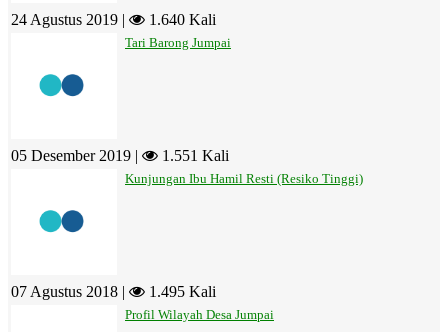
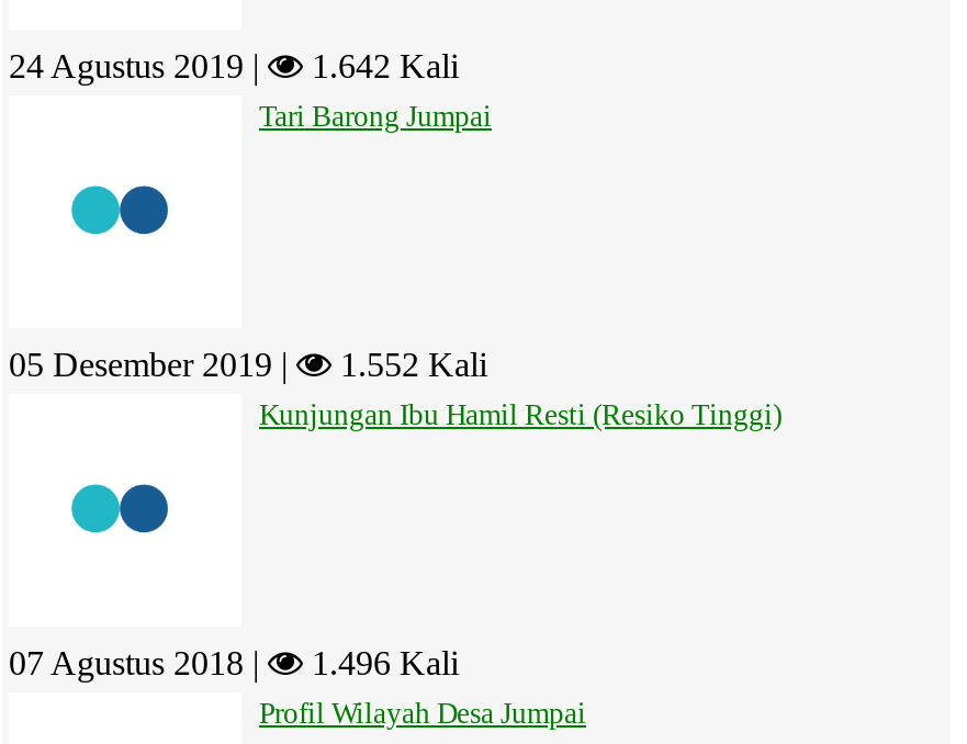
- 1.640 Kali
+ 1.642 Kali

- 1.551 Kali
+ 1.552 Kali

- 1.495 Kali
+ 1.496 Kali
